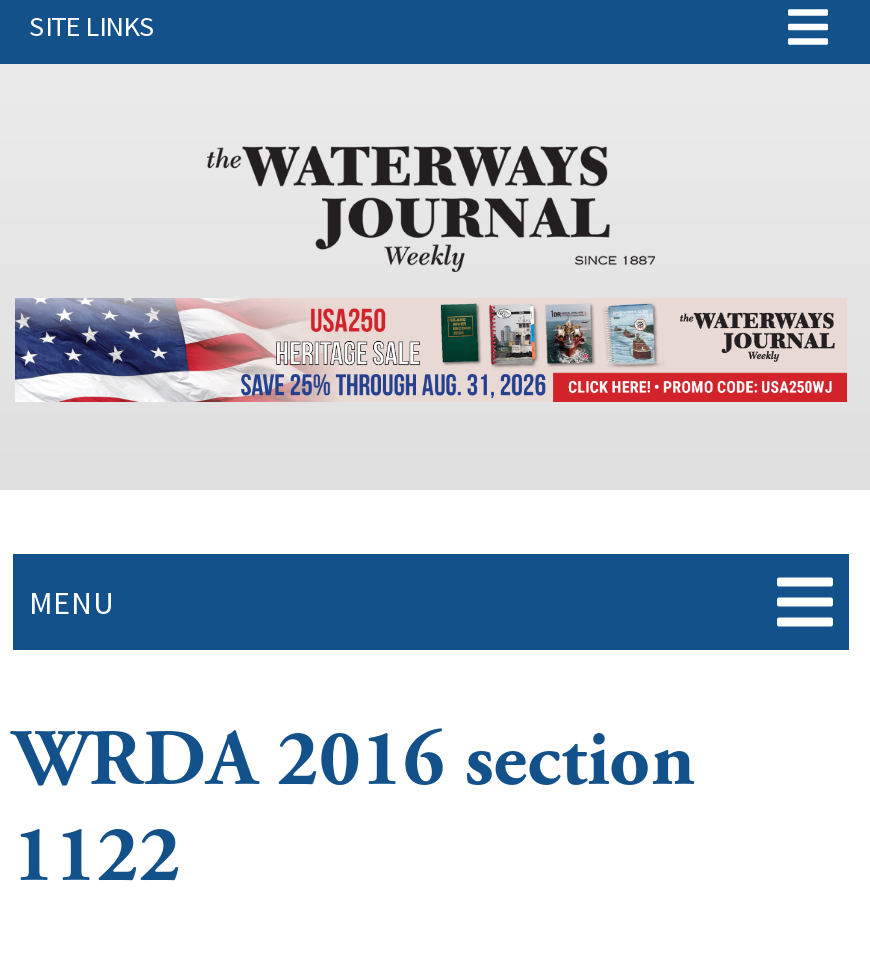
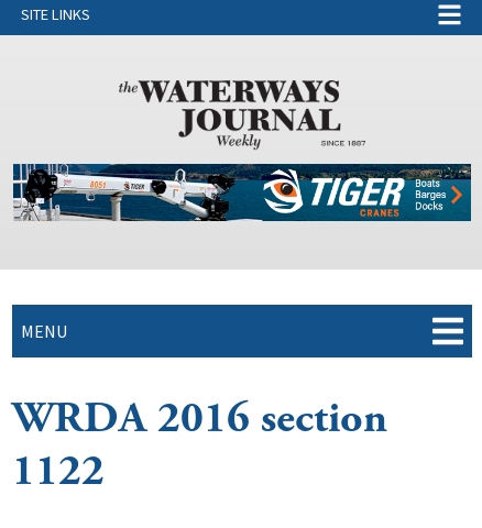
- [image]
+ [image]
